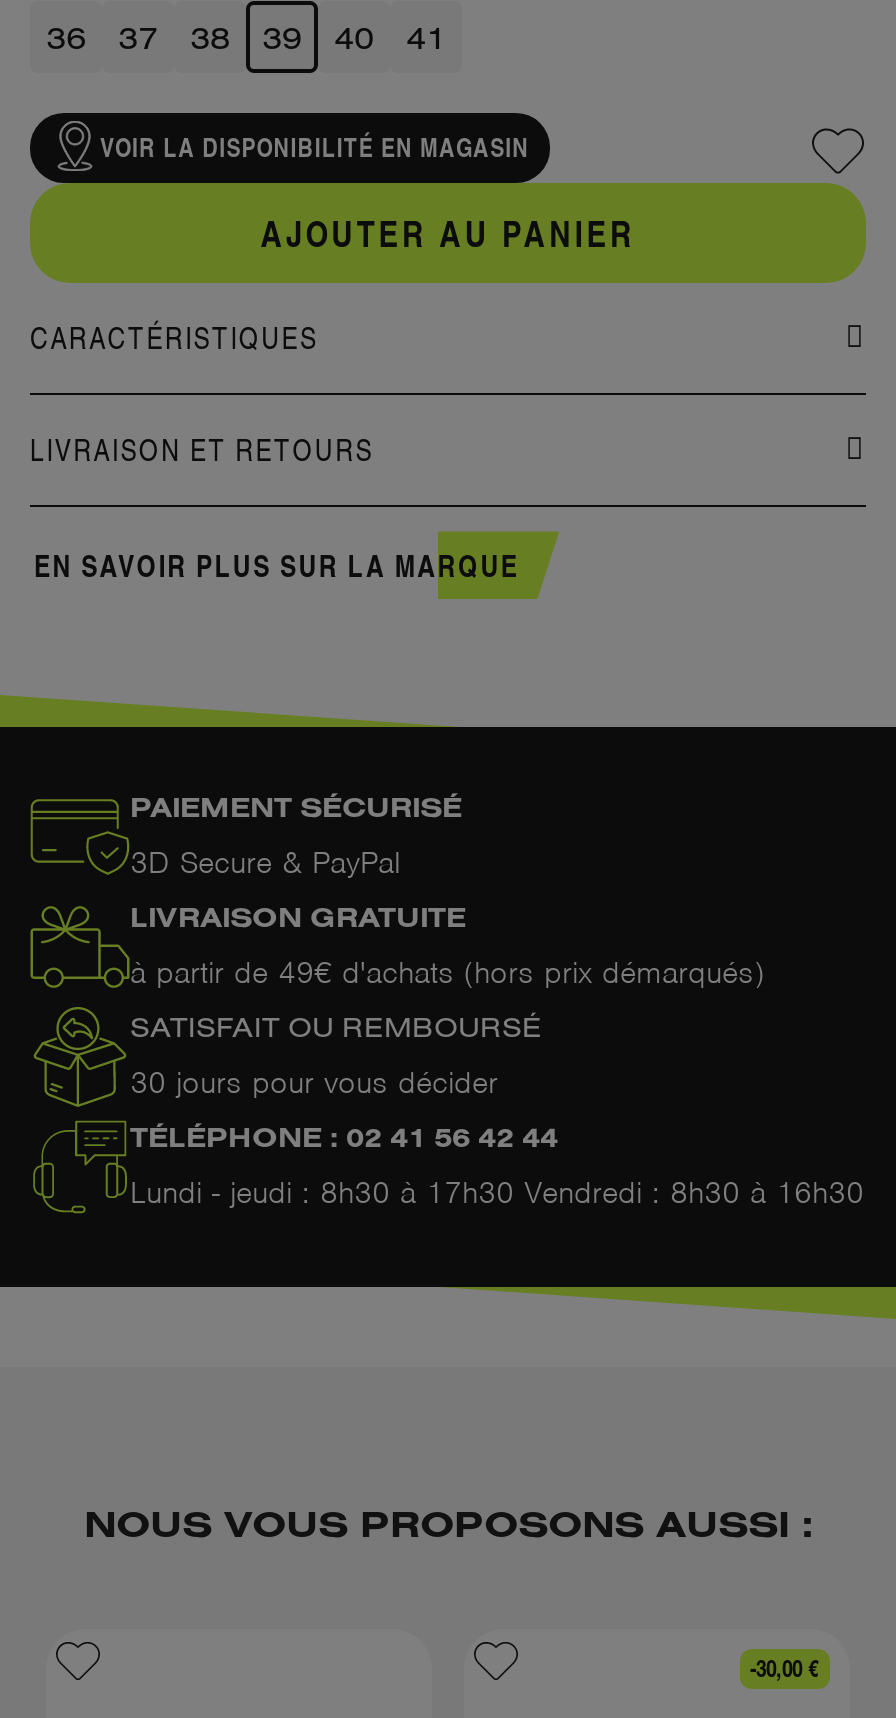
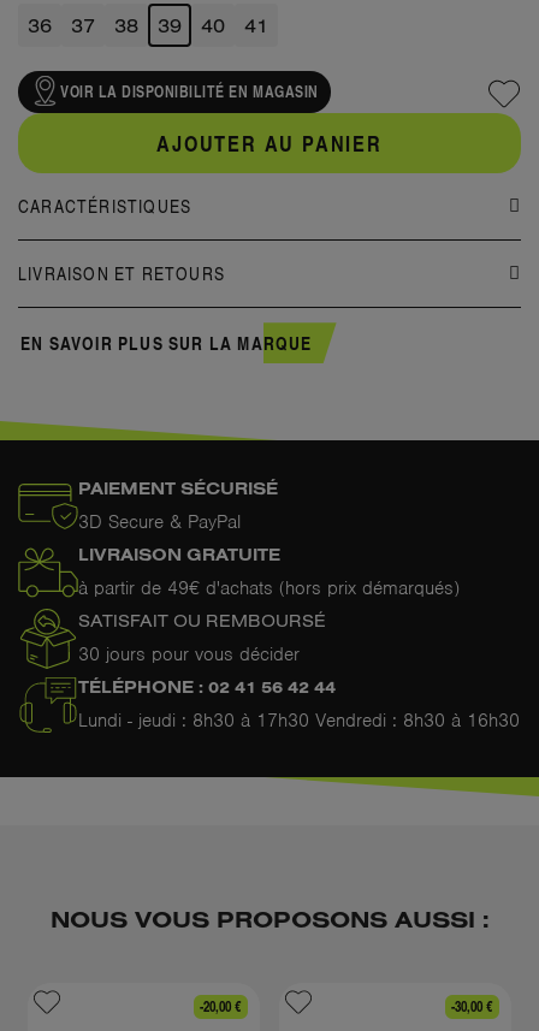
+ -20,00 €
